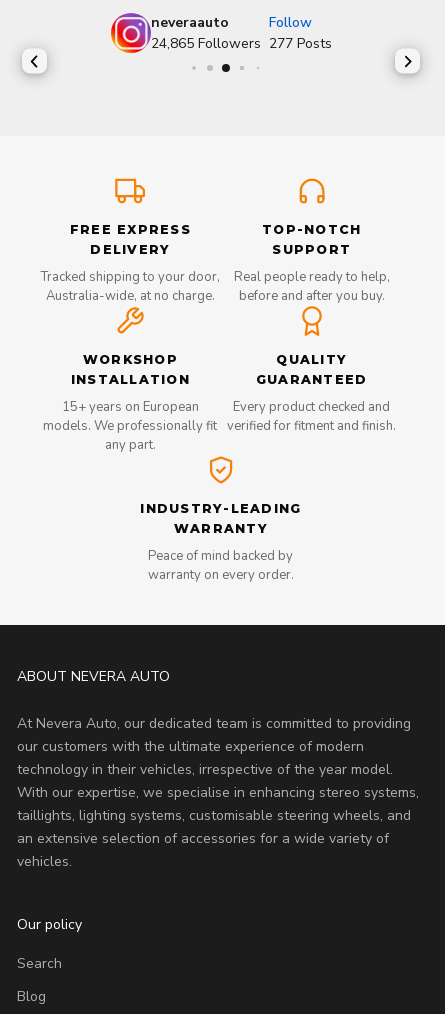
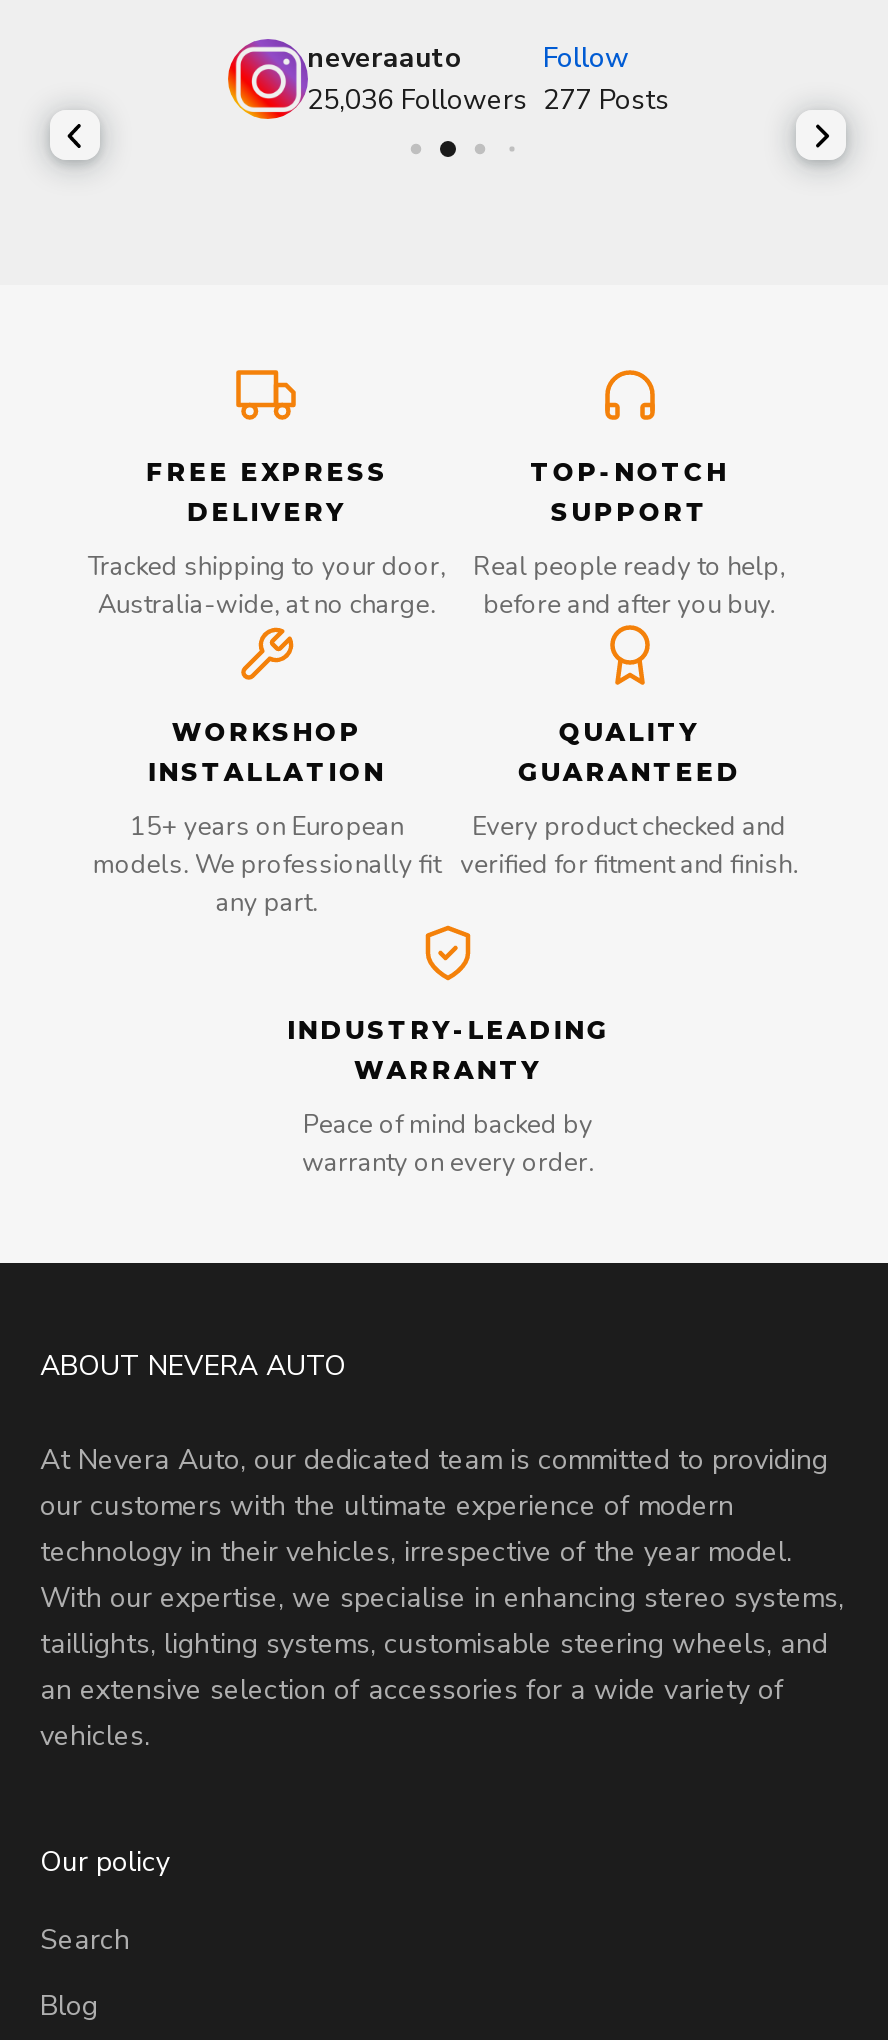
- 24,865 Followers 277 Posts
+ 25,036 Followers 277 Posts
